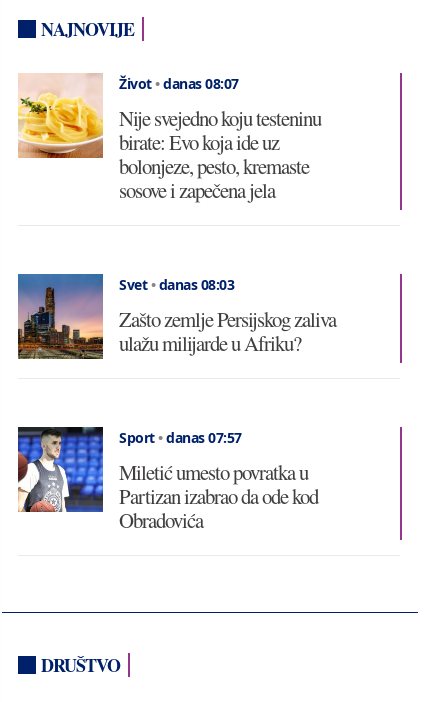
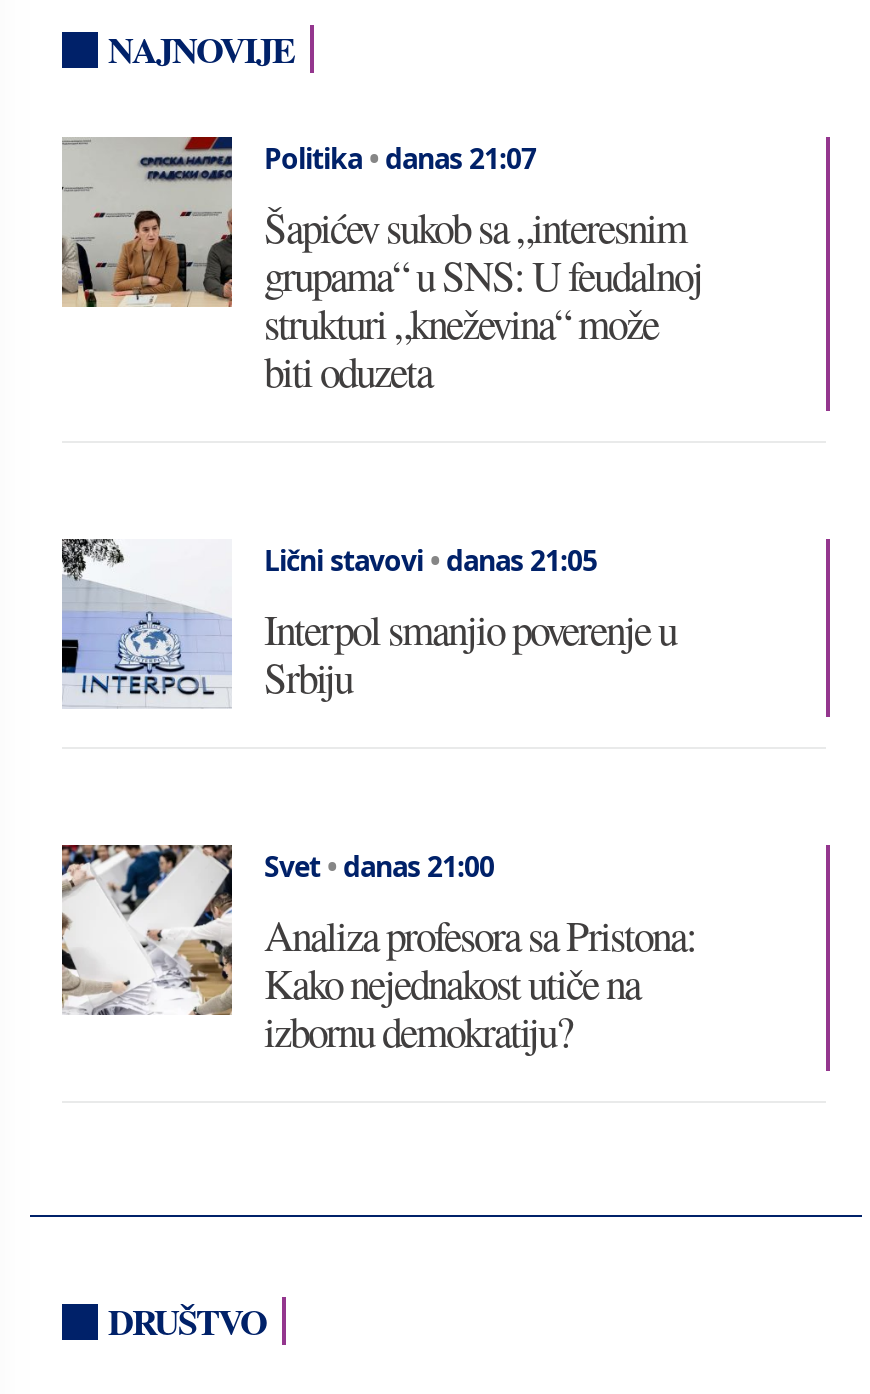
- [image]
- Život • danas 08:07
- Nije svejedno koju testeninu
- birate: Evo koja ide uz
- bolonjeze, pesto, kremaste
- sosove i zapečena jela
+ [image]
+ Politika • danas 21:07
+ Šapićev sukob sa „interesnim
+ grupama“ u SNS: U feudalnoj
+ strukturi „kneževina“ može
+ biti oduzeta

- [image]
- Svet • danas 08:03
- Zašto zemlje Persijskog zaliva
- ulažu milijarde u Afriku?
+ [image]
+ Lični stavovi • danas 21:05
+ Interpol smanjio poverenje u
+ Srbiju

- [image]
- Sport • danas 07:57
- Miletić umesto povratka u
- Partizan izabrao da ode kod
- Obradovića
+ [image]
+ Svet • danas 21:00
+ Analiza profesora sa Pristona:
+ Kako nejednakost utiče na
+ izbornu demokratiju?
